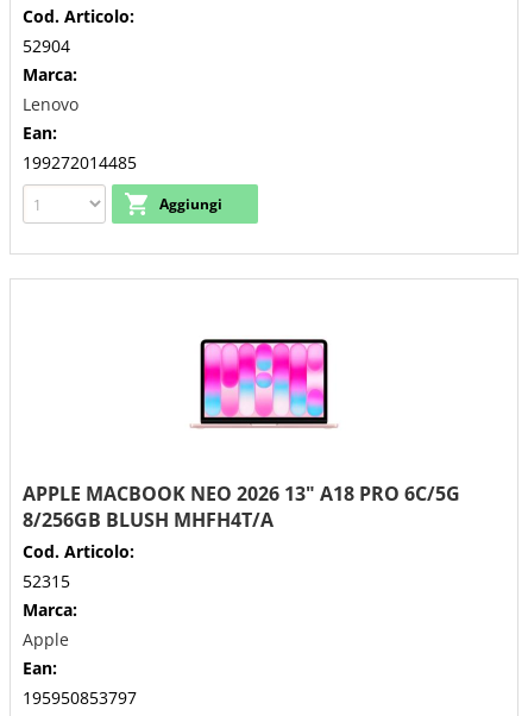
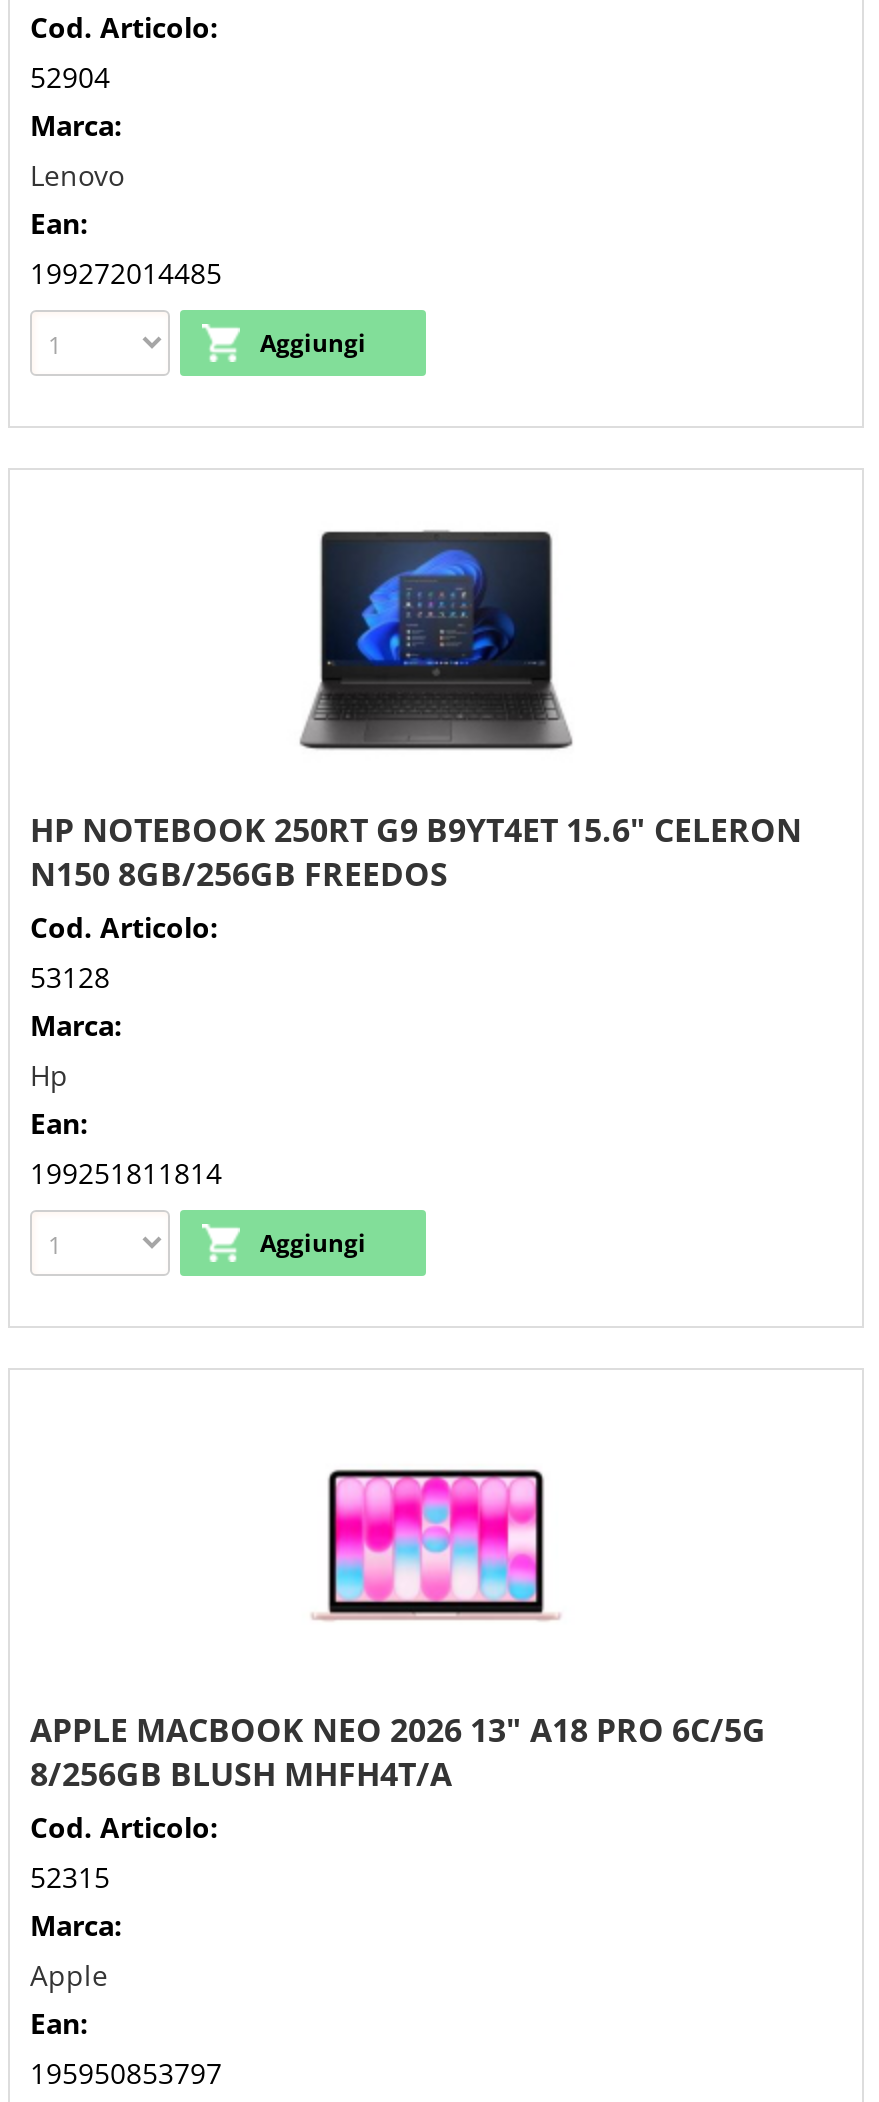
+ [image]
+ HP NOTEBOOK 250RT G9 B9YT4ET 15.6" CELERON
+ N150 8GB/256GB FREEDOS
+ Cod. Articolo:
+ 53128
+ Marca:
+ Hp
+ Ean:
+ 199251811814
